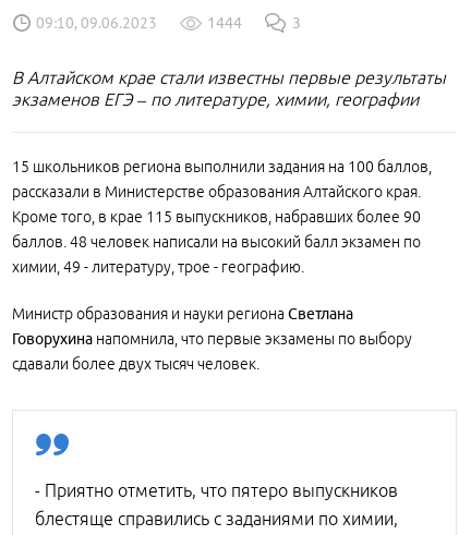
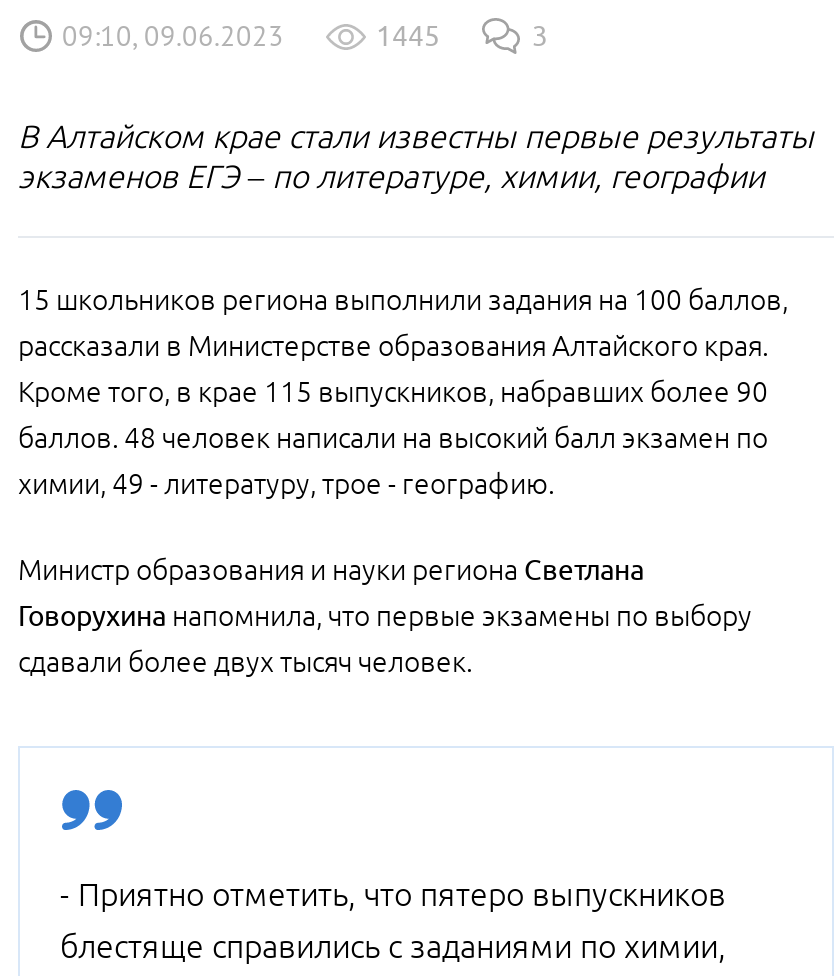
- 1444
+ 1445
